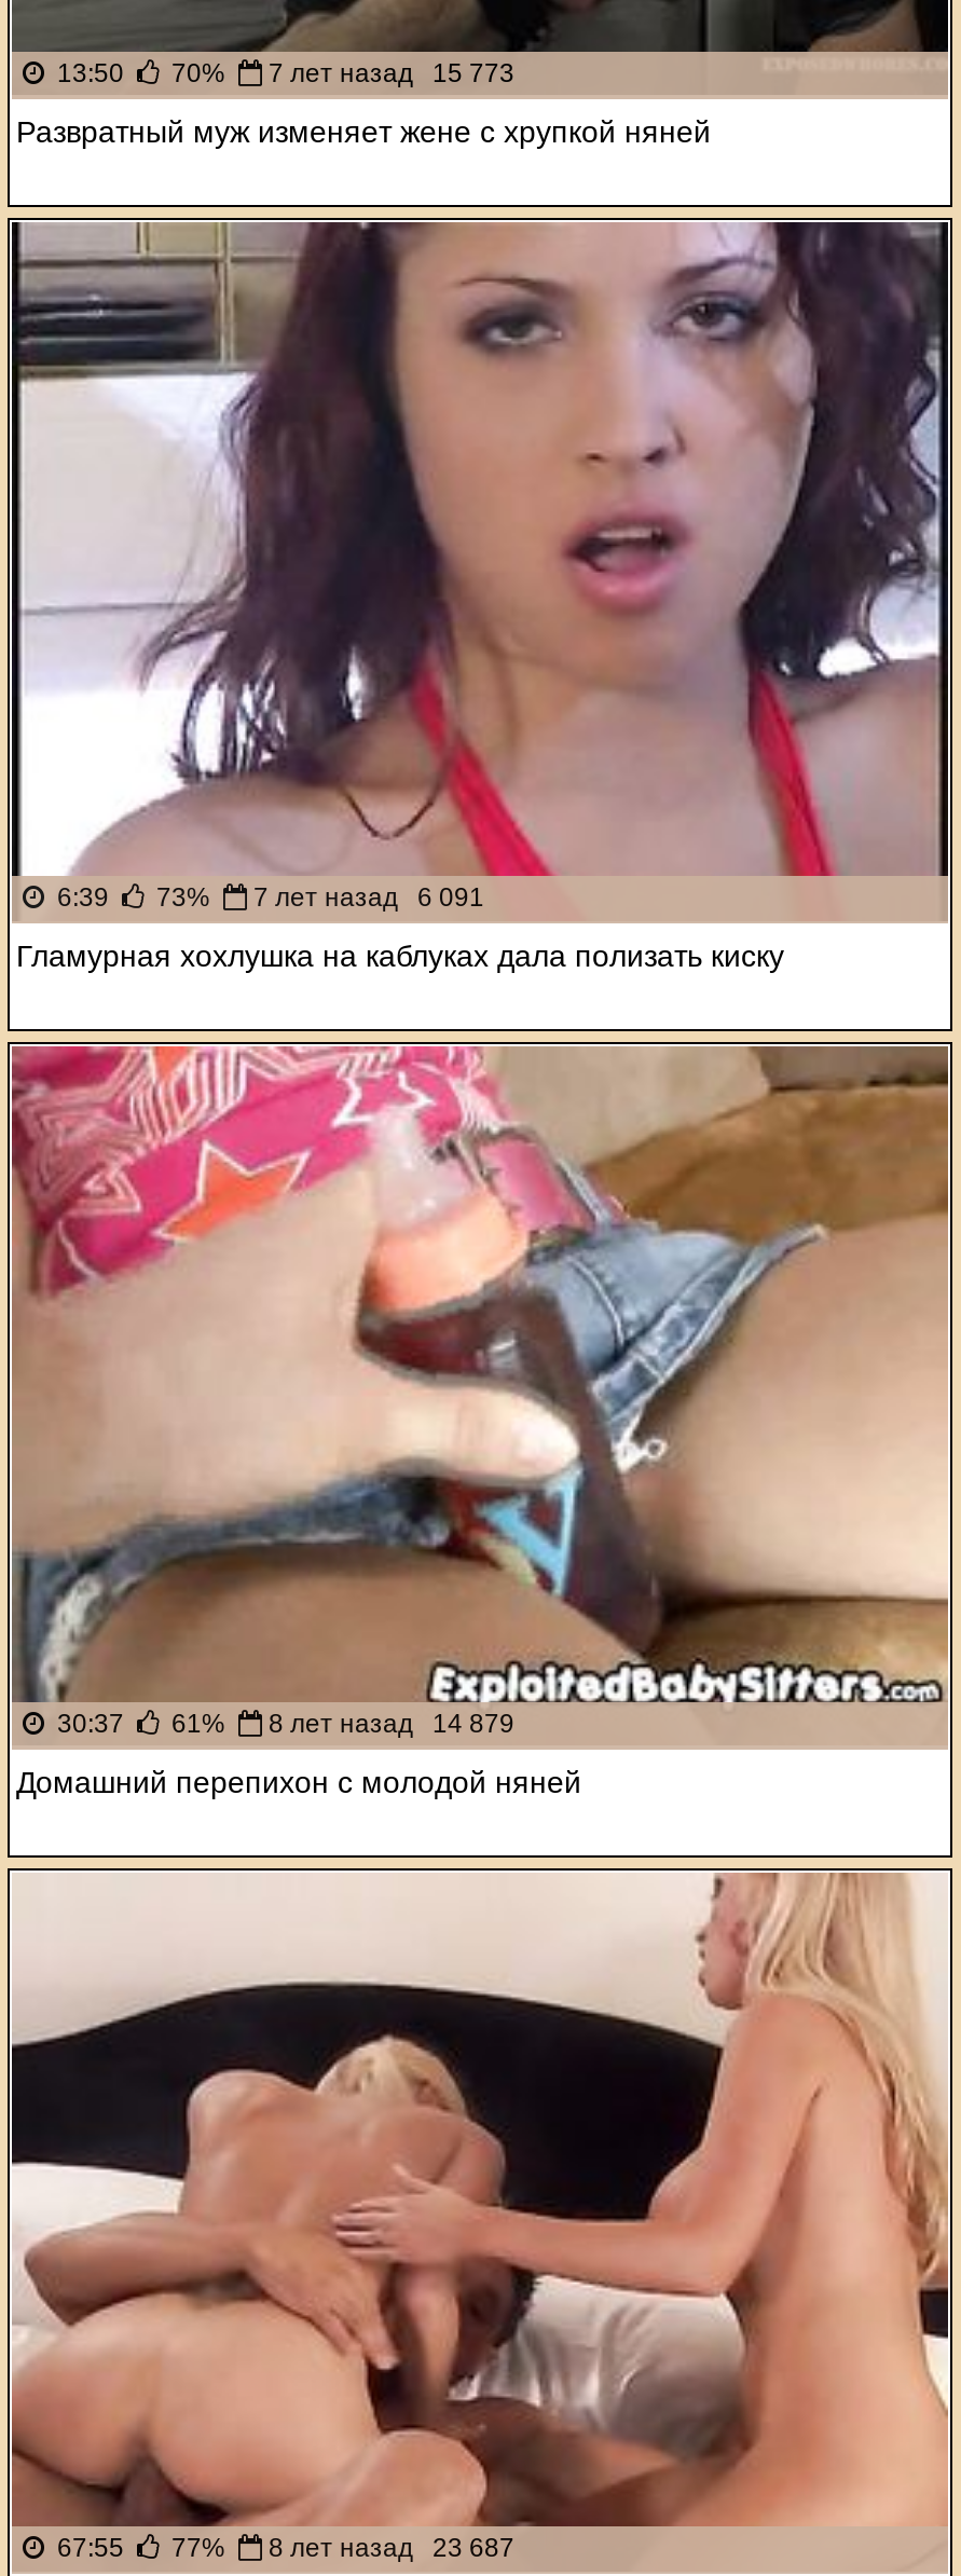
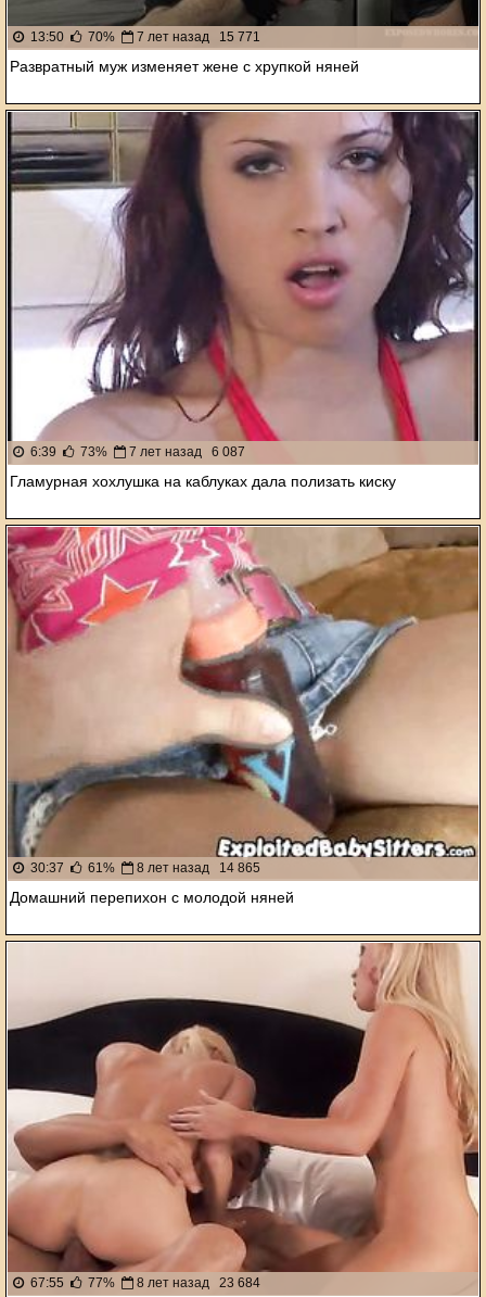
- 13:50 70% 7 лет назад 15 773
+ 13:50 70% 7 лет назад 15 771

- 6:39 73% 7 лет назад 6 091
+ 6:39 73% 7 лет назад 6 087

- 30:37 61% 8 лет назад 14 879
+ 30:37 61% 8 лет назад 14 865

- 67:55 77% 8 лет назад 23 687
+ 67:55 77% 8 лет назад 23 684
